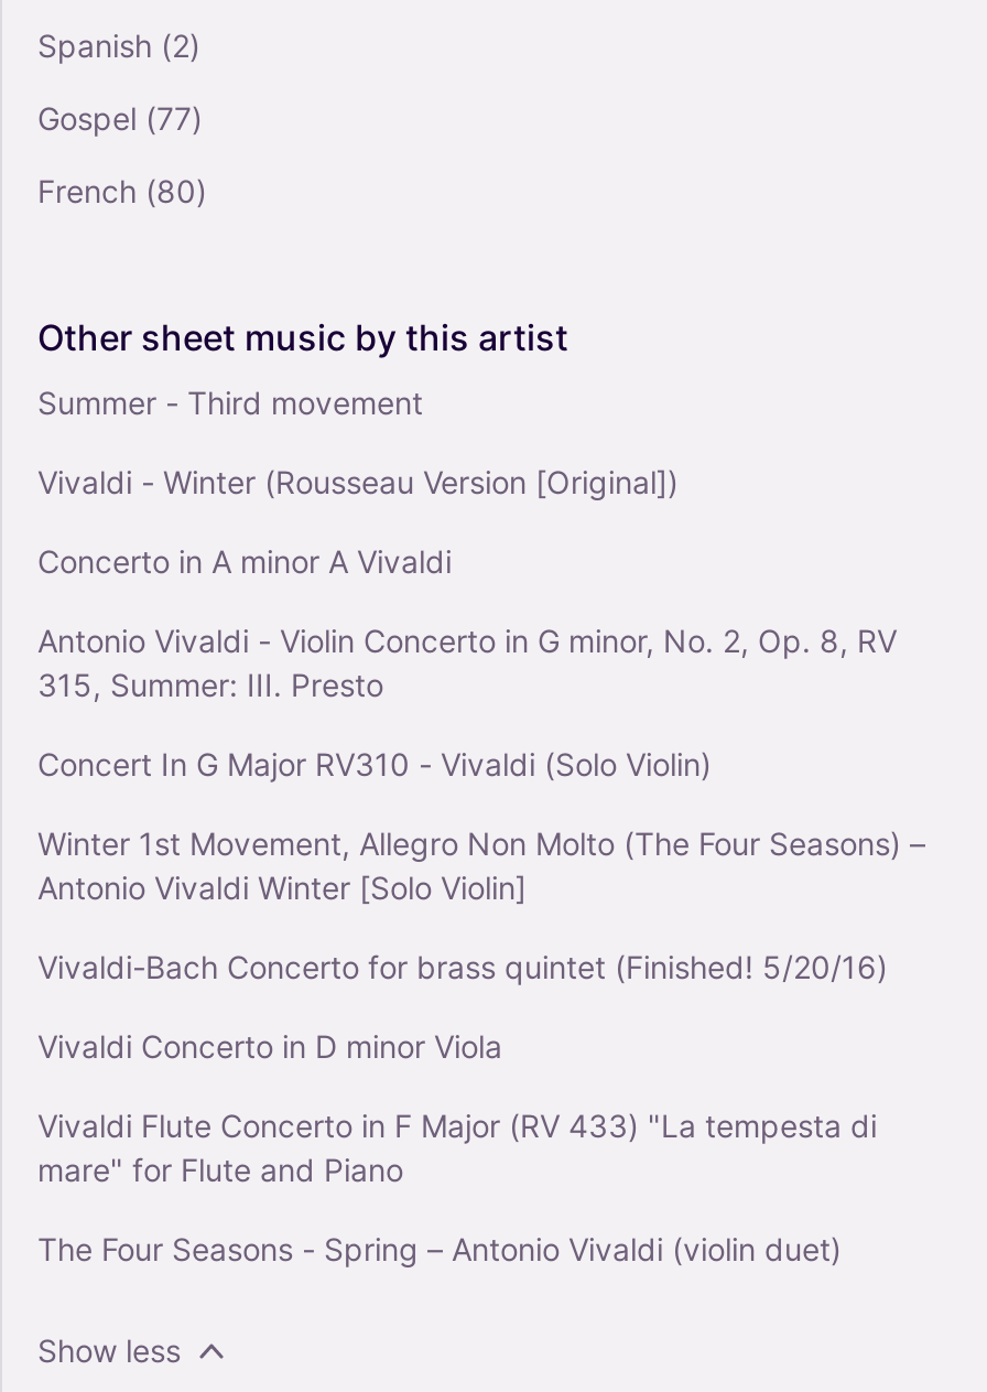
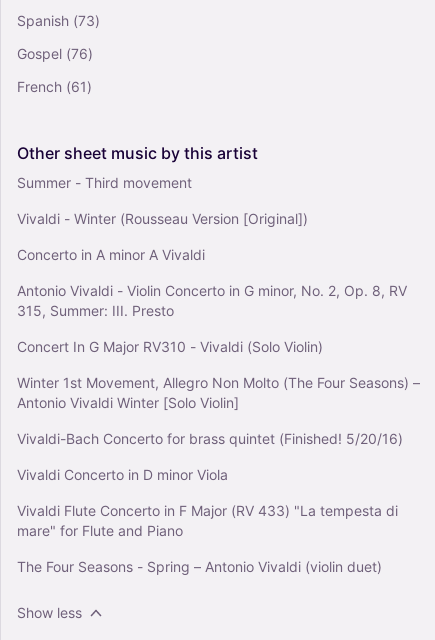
- Spanish (2)
+ Spanish (73)

- Gospel (77)
+ Gospel (76)

- French (80)
+ French (61)
